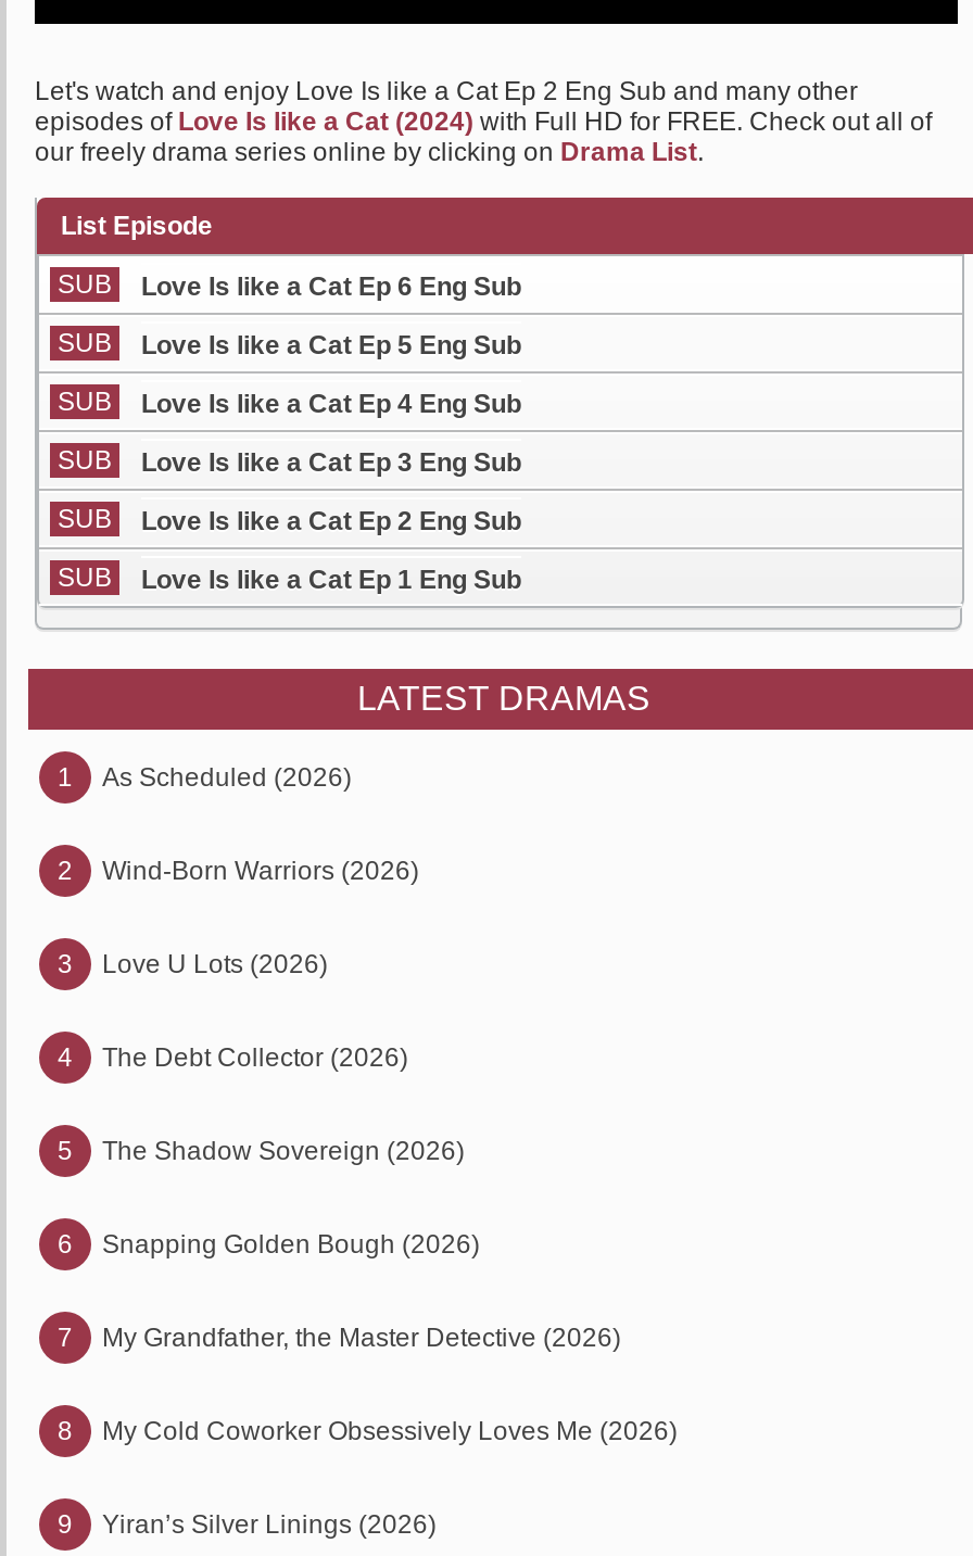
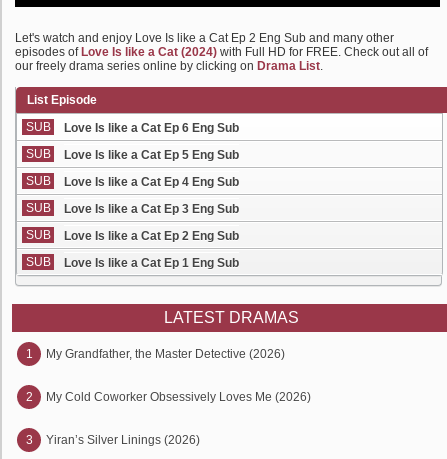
- As Scheduled (2026)
- 2
- Wind-Born Warriors (2026)
- 3
- Love U Lots (2026)
- 4
- The Debt Collector (2026)
- 5
- The Shadow Sovereign (2026)
- 6
- Snapping Golden Bough (2026)
- 7

- 8 My Cold Coworker Obsessively Loves Me (2026)
+ 2 My Cold Coworker Obsessively Loves Me (2026)

- 9 Yiran’s Silver Linings (2026)
+ 3 Yiran’s Silver Linings (2026)
